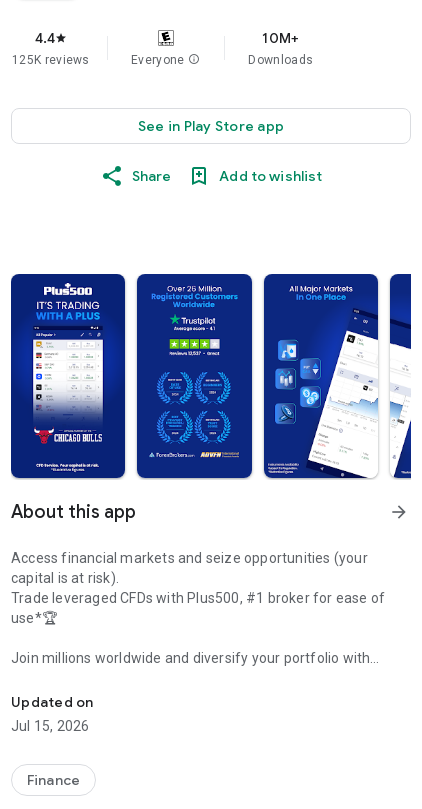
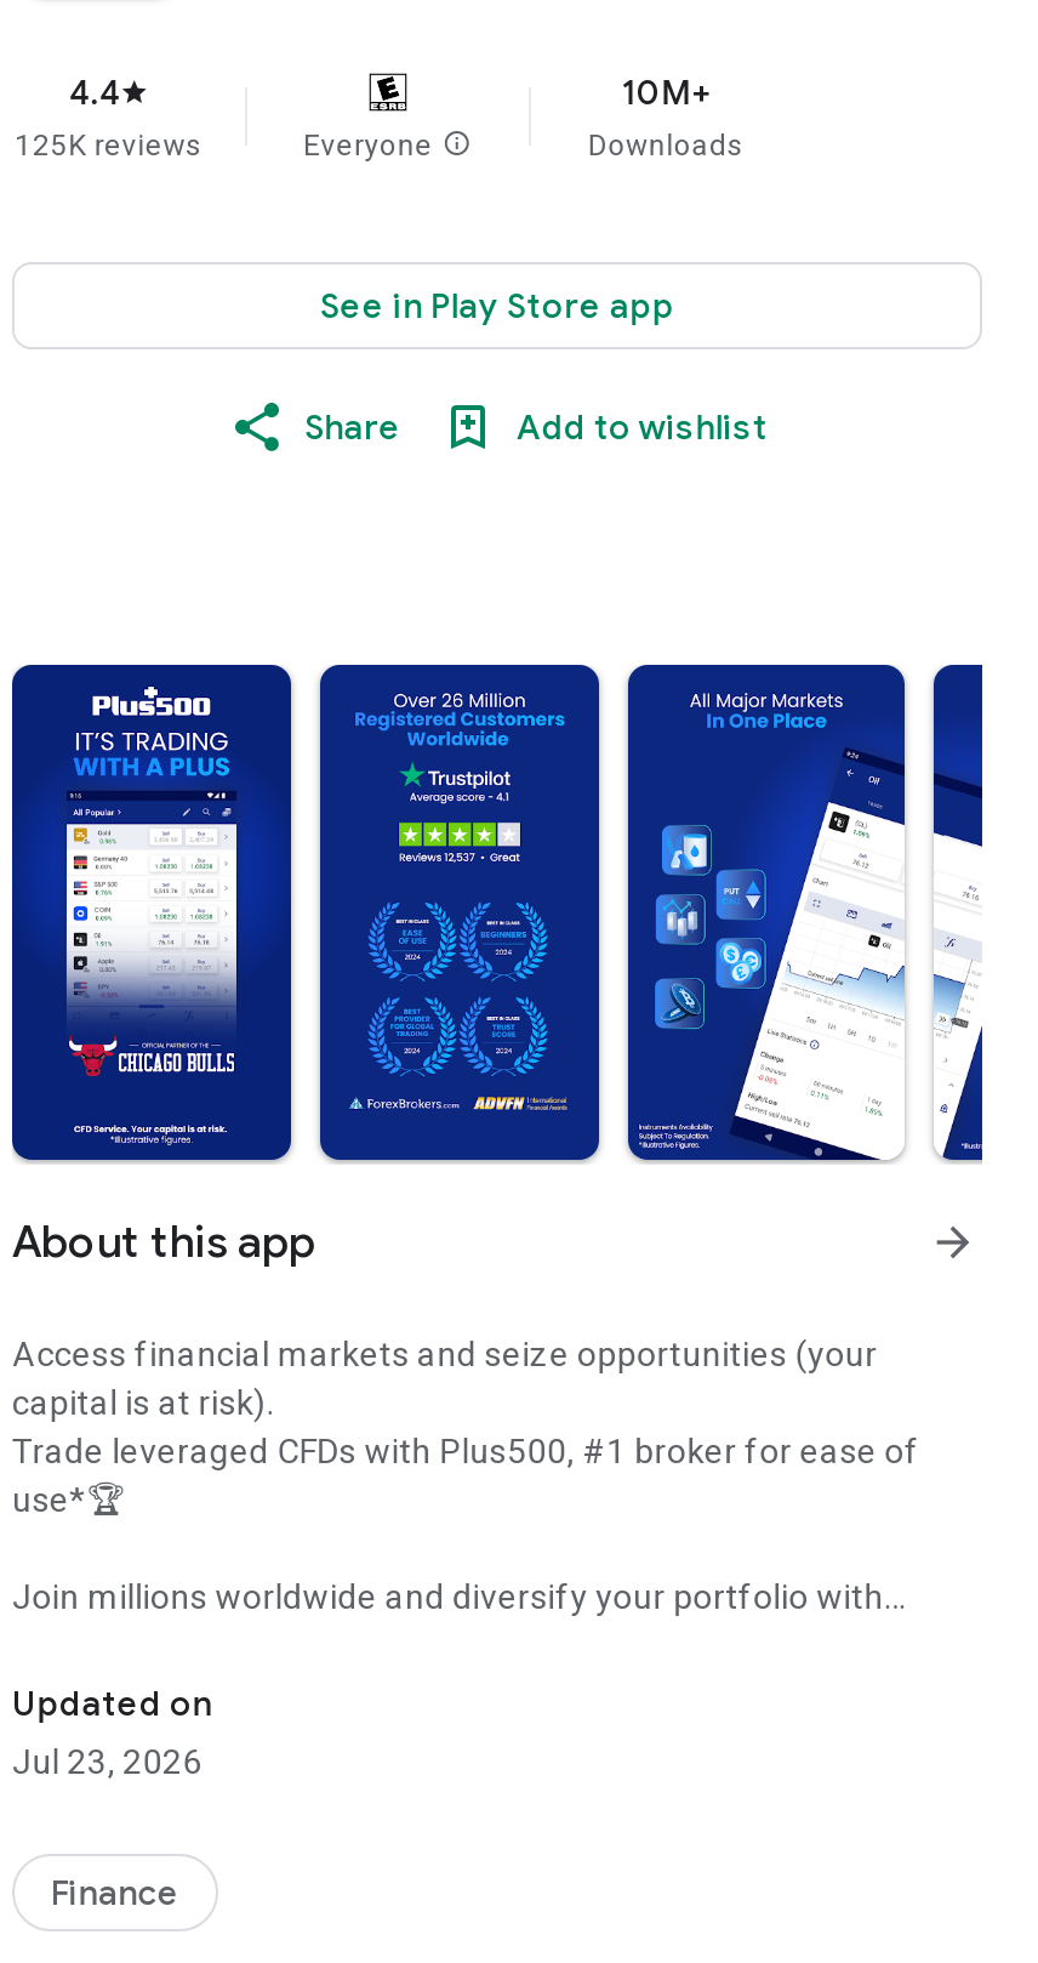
- Jul 15, 2026
+ Jul 23, 2026
